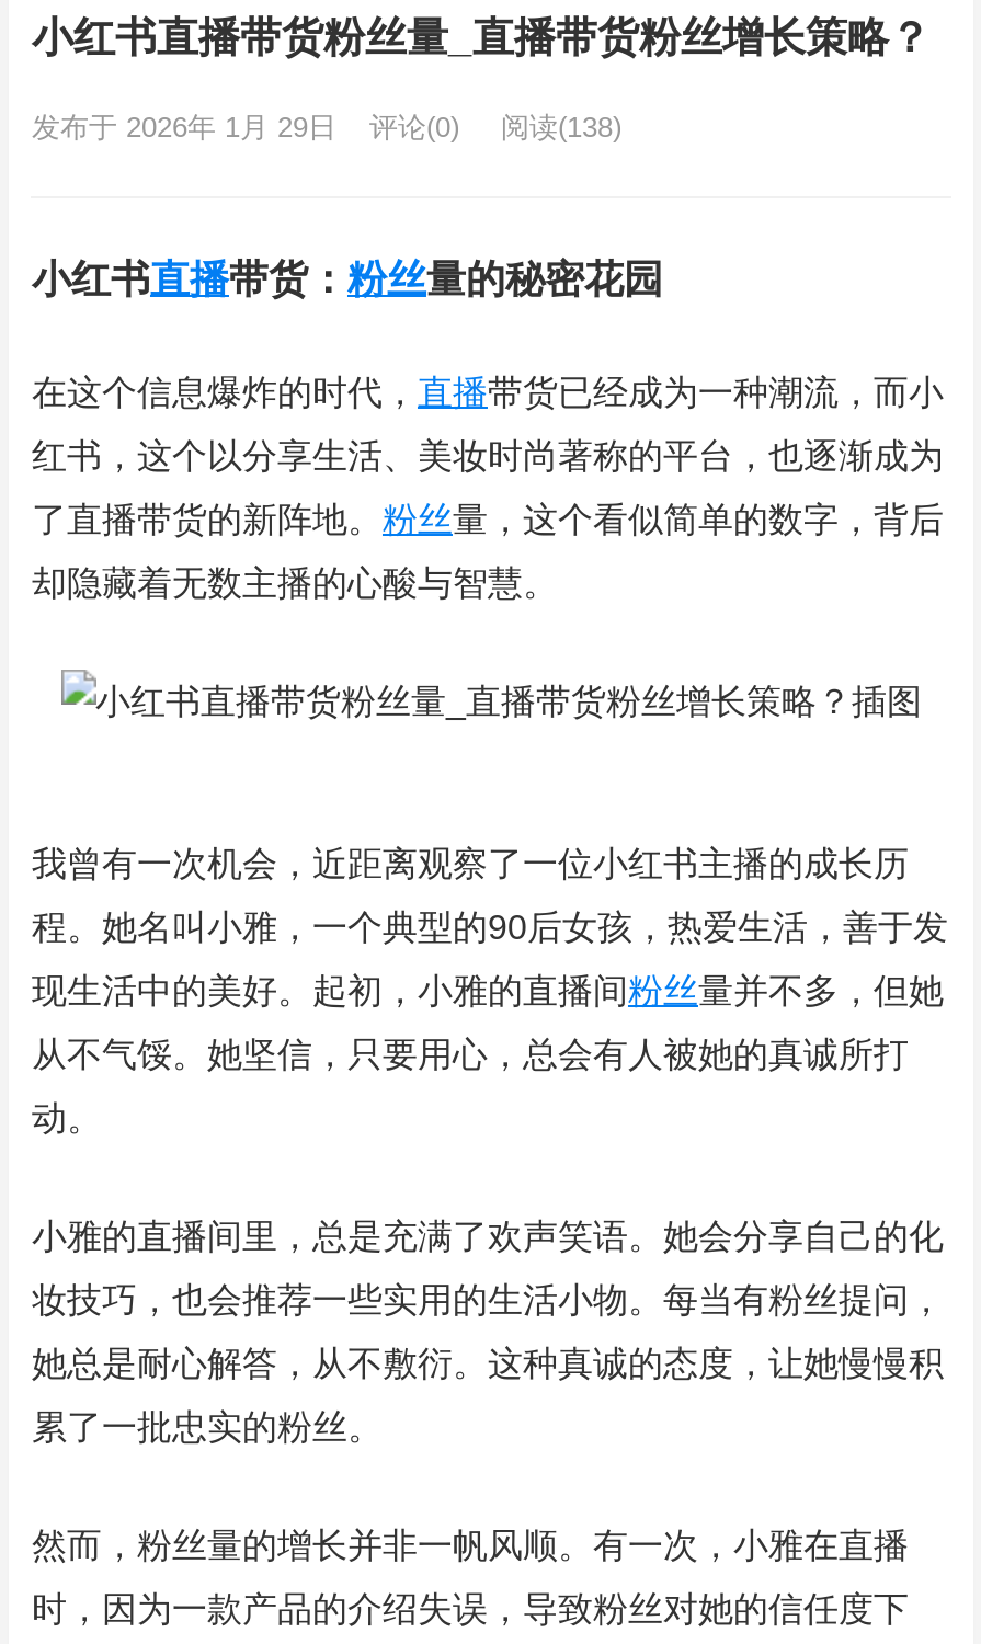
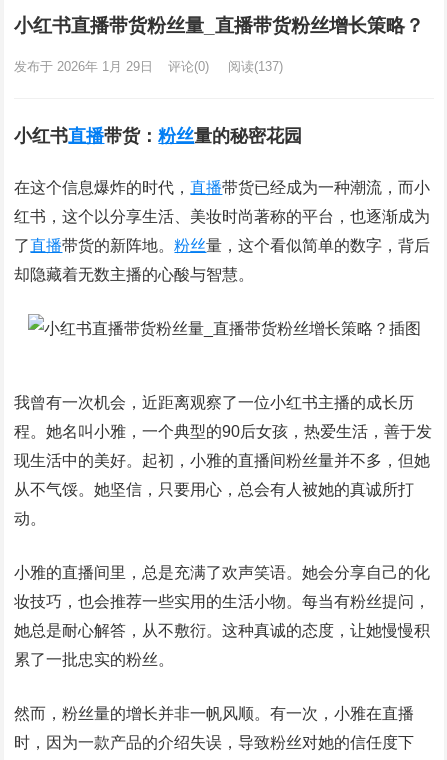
- 发布于 2026年 1月 29日 评论(0) 阅读(138)
+ 发布于 2026年 1月 29日 评论(0) 阅读(137)
